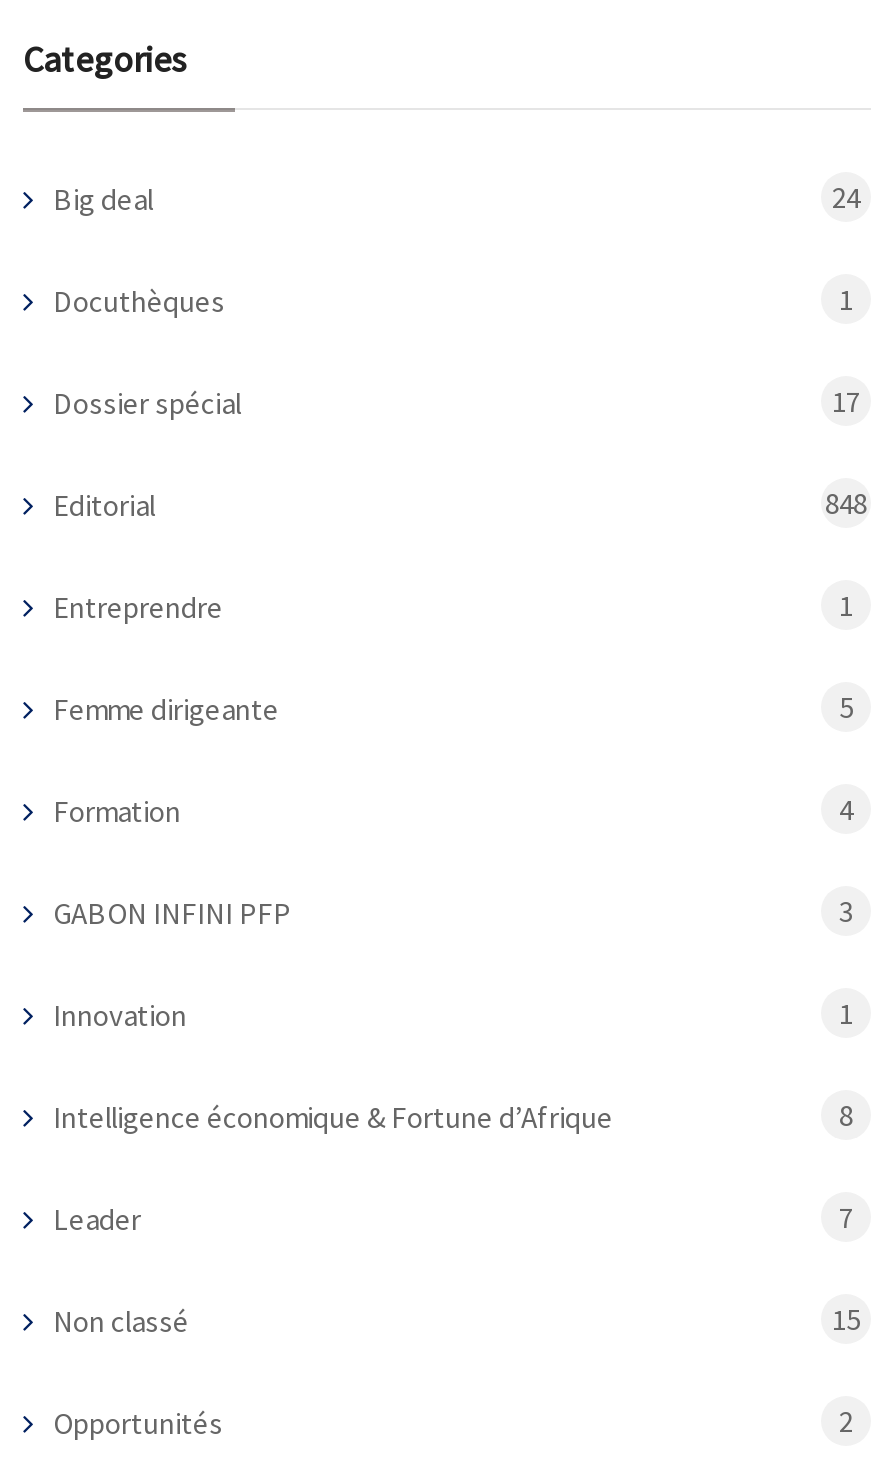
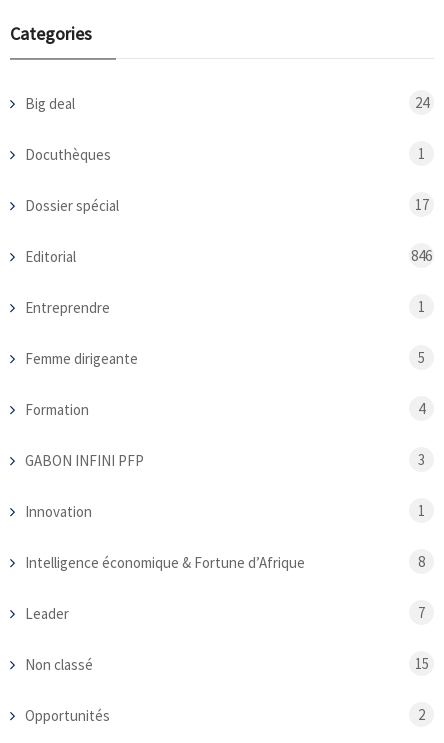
- 848
+ 846
